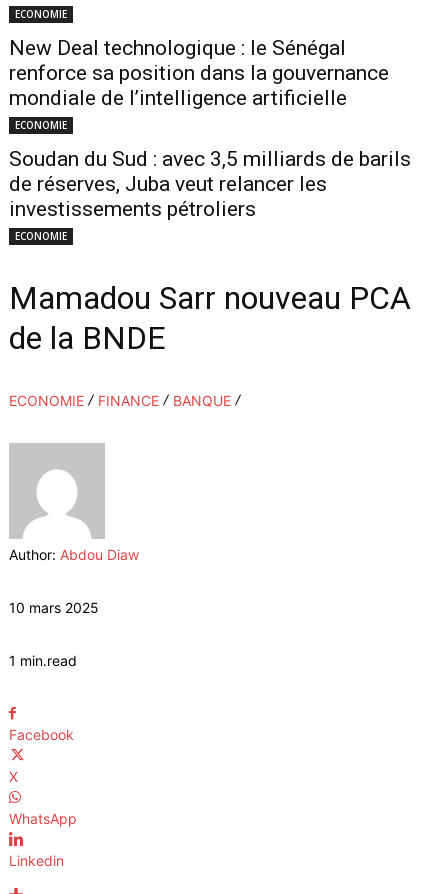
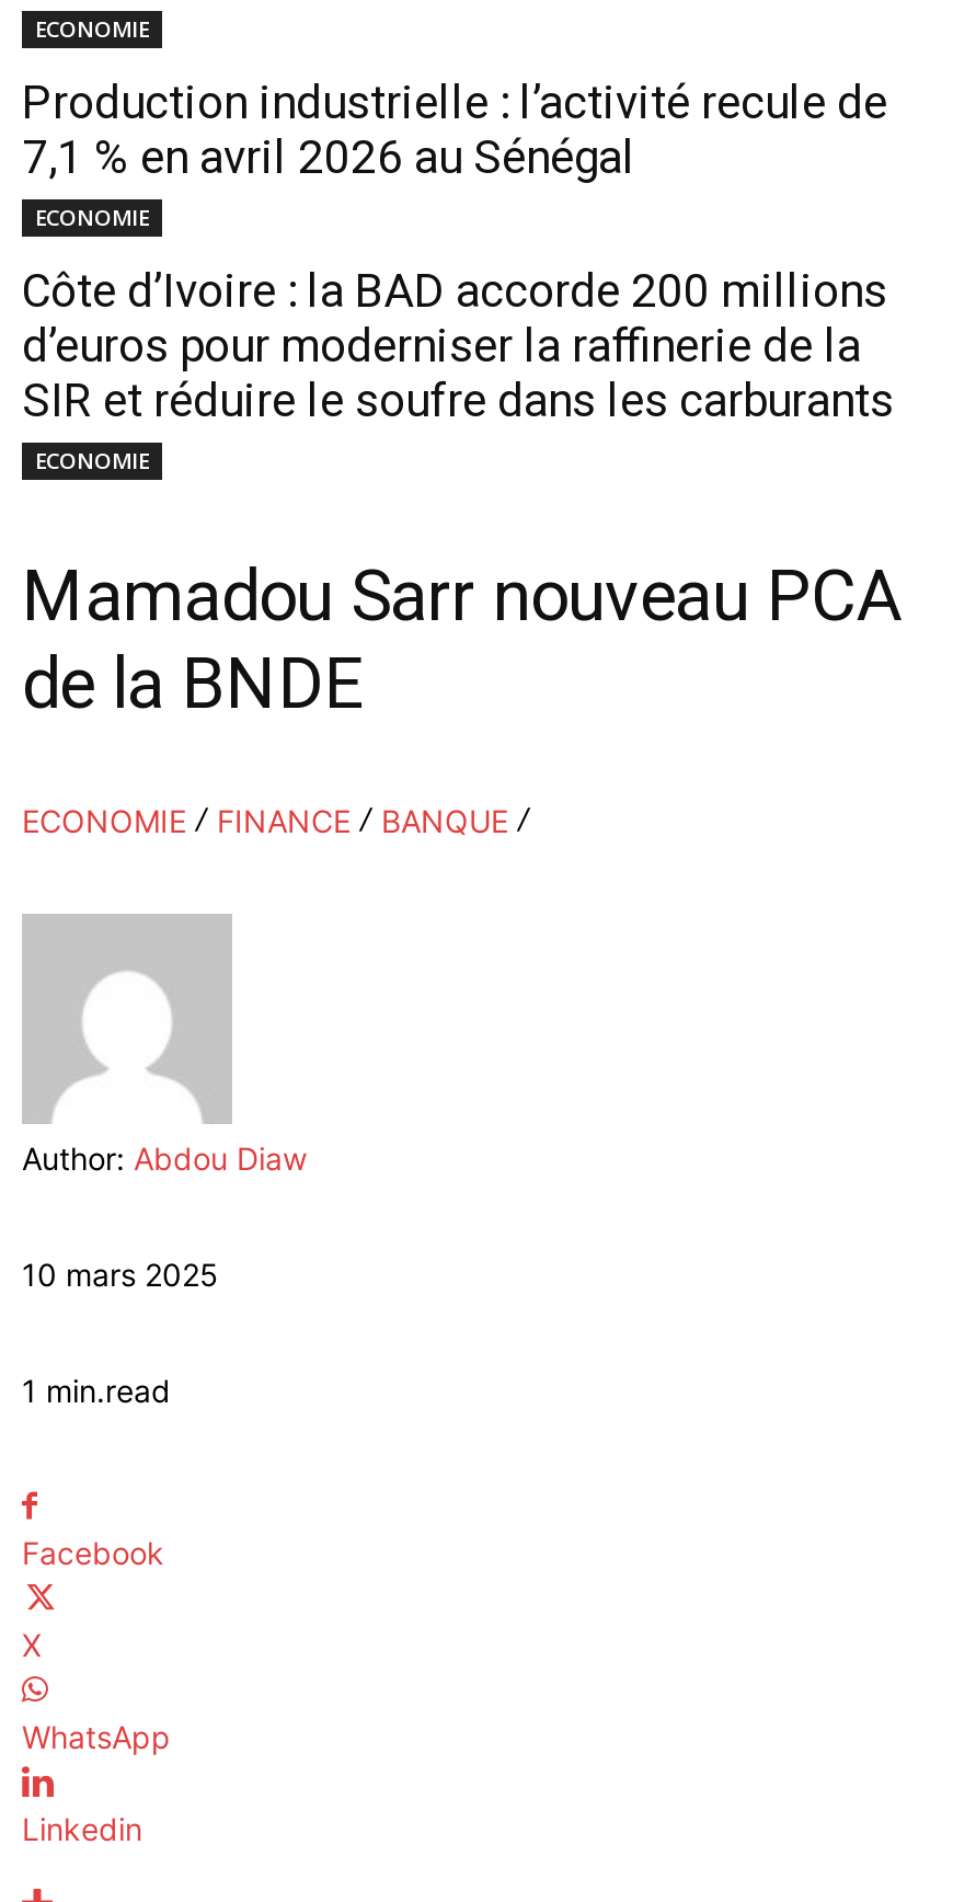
- New Deal technologique : le Sénégal
- renforce sa position dans la gouvernance
- mondiale de l’intelligence artificielle
+ Production industrielle : l’activité recule de
+ 7,1 % en avril 2026 au Sénégal

- Soudan du Sud : avec 3,5 milliards de barils
- de réserves, Juba veut relancer les
- investissements pétroliers
+ Côte d’Ivoire : la BAD accorde 200 millions
+ d’euros pour moderniser la raffinerie de la
+ SIR et réduire le soufre dans les carburants
